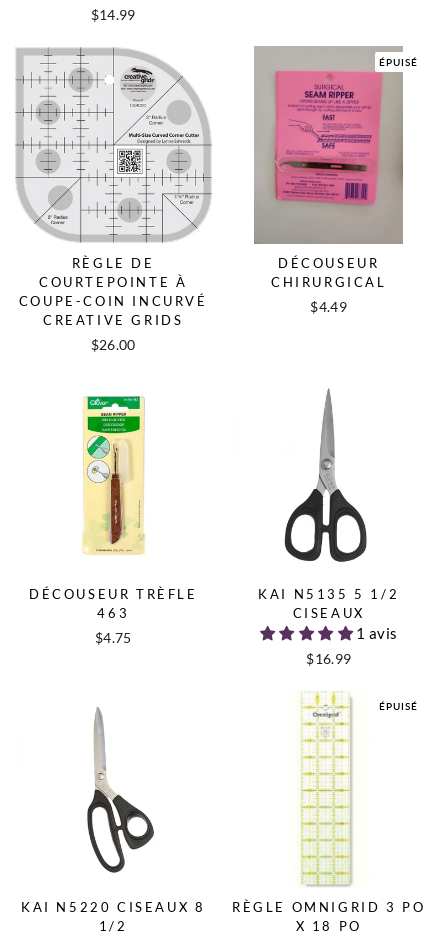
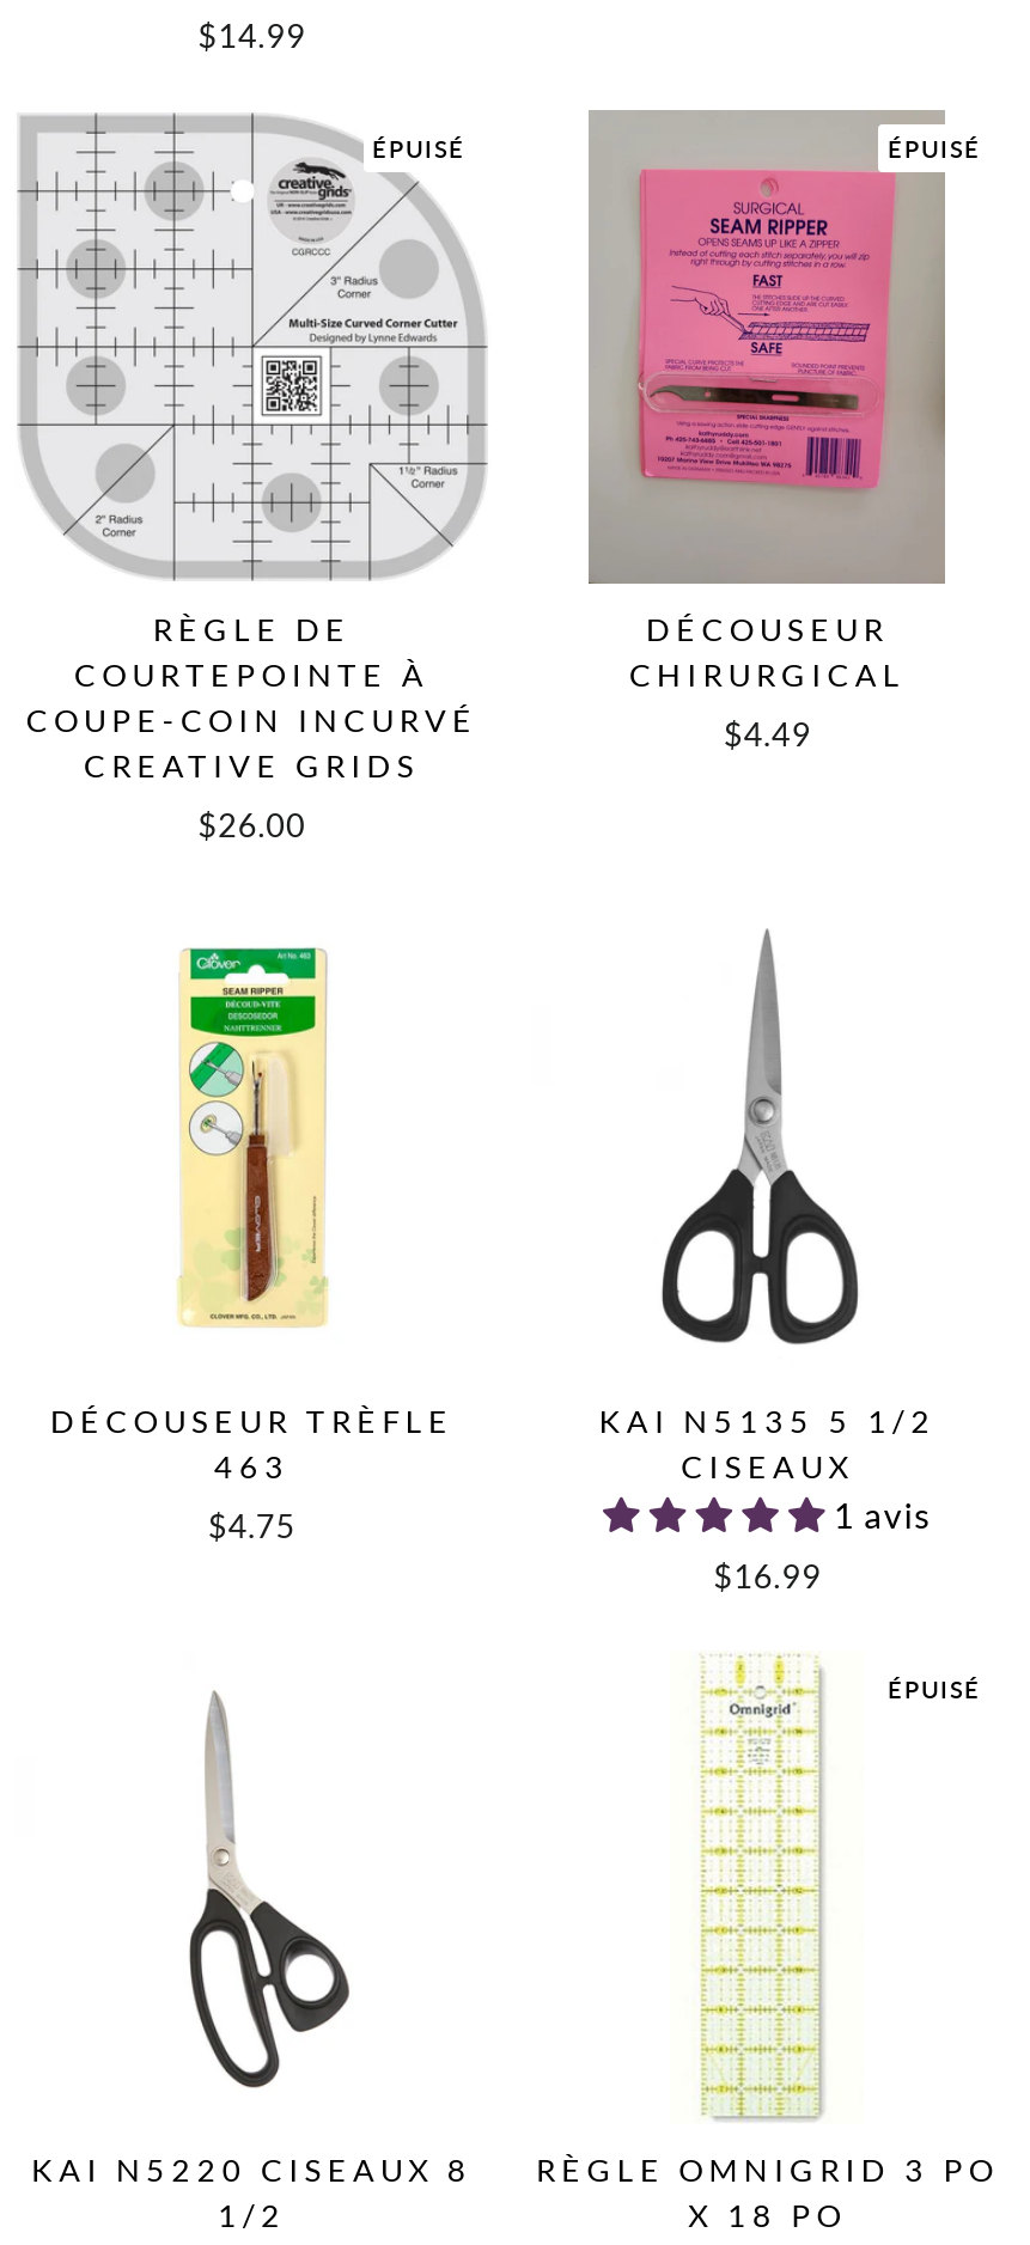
+ ÉPUISÉ
